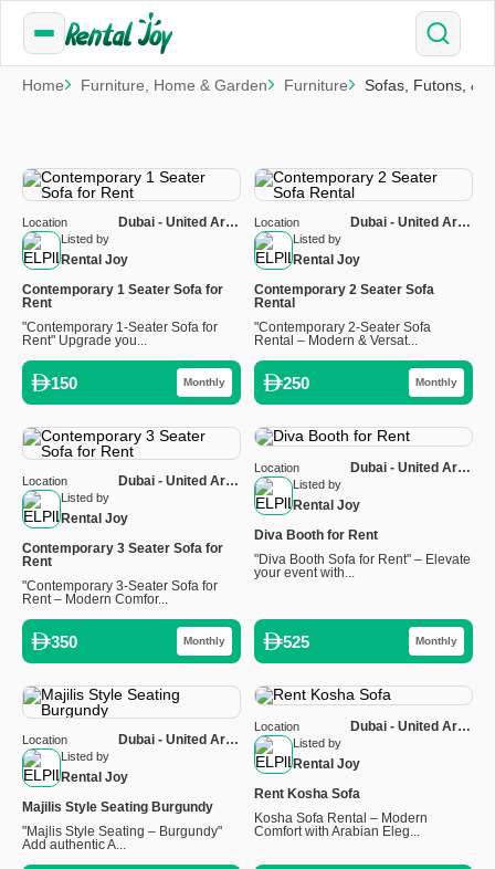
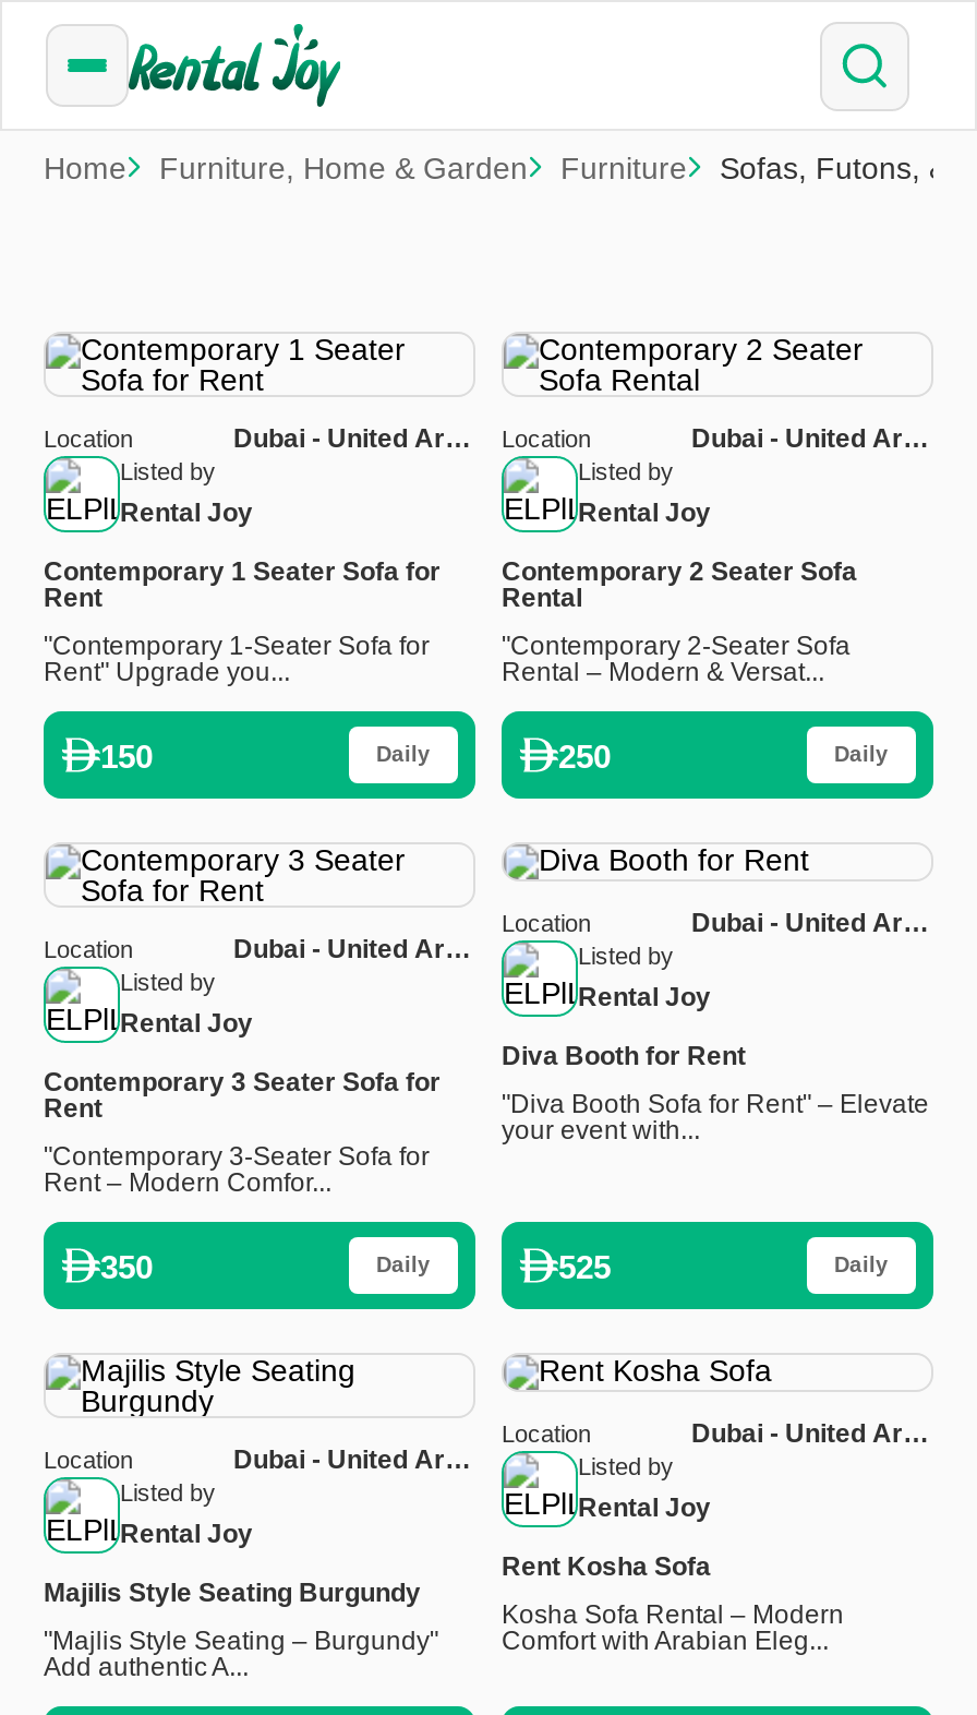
- Monthly
+ Daily

- Monthly
+ Daily

- Monthly
+ Daily

- Monthly
+ Daily
